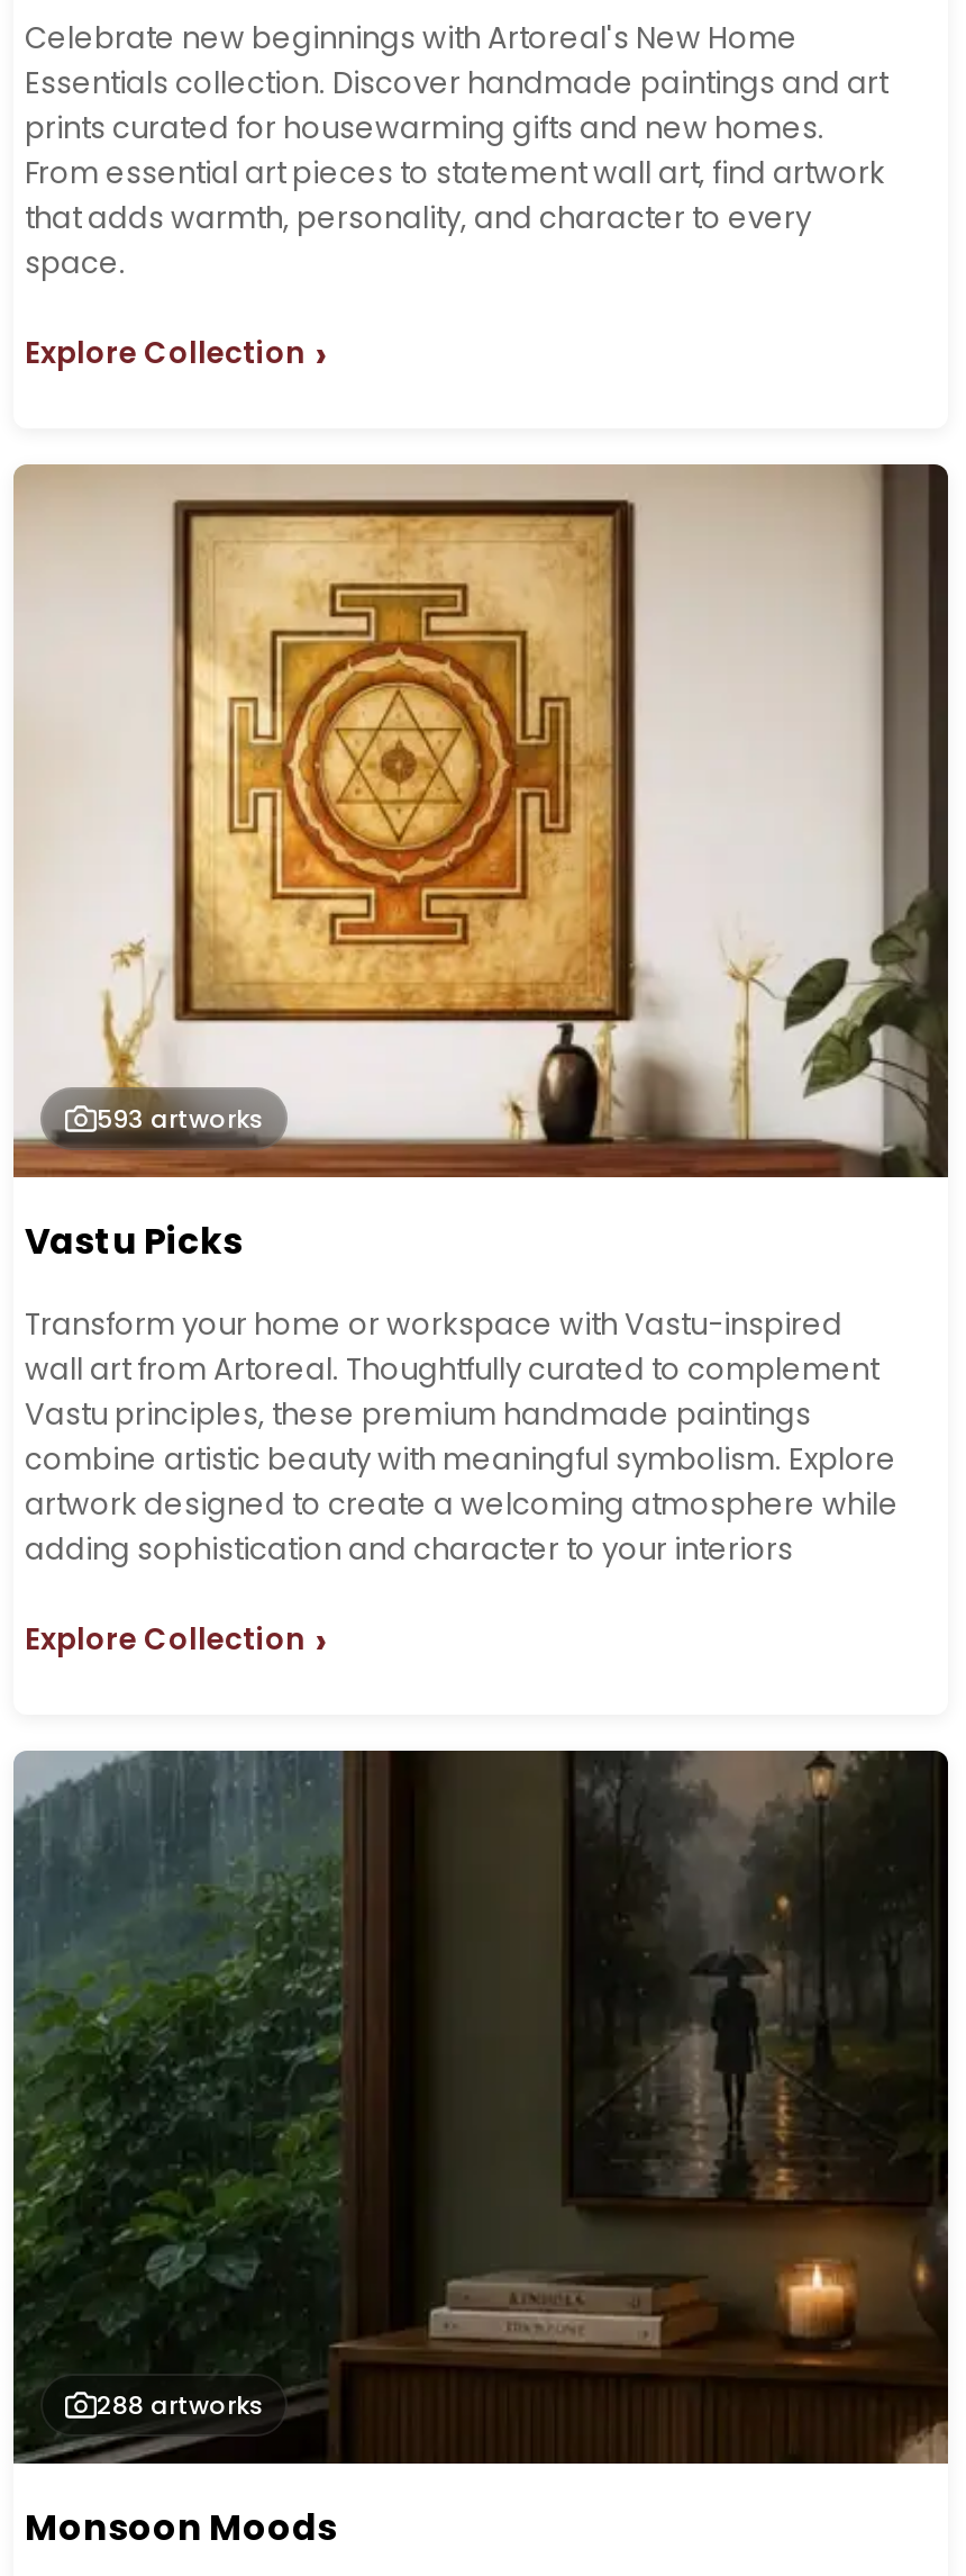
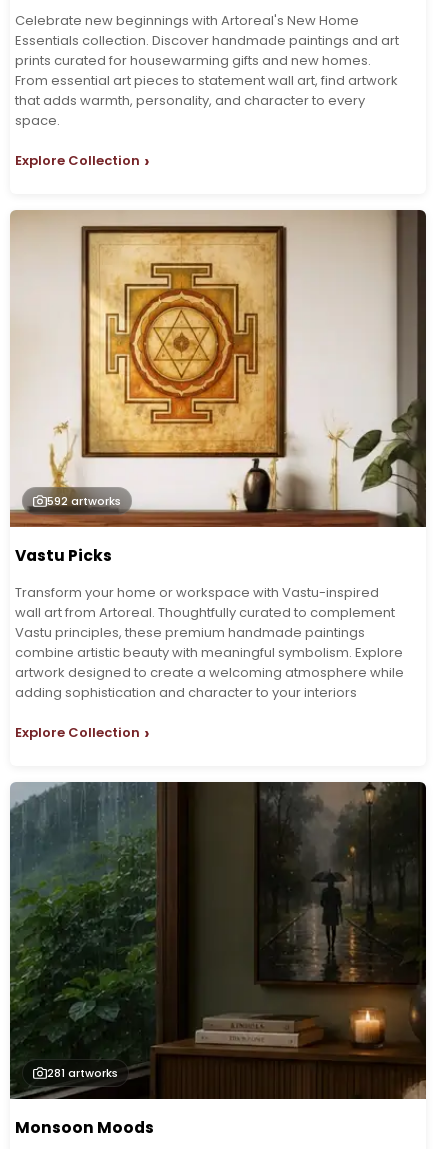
- 593 artworks
+ 592 artworks

- 288 artworks
+ 281 artworks
